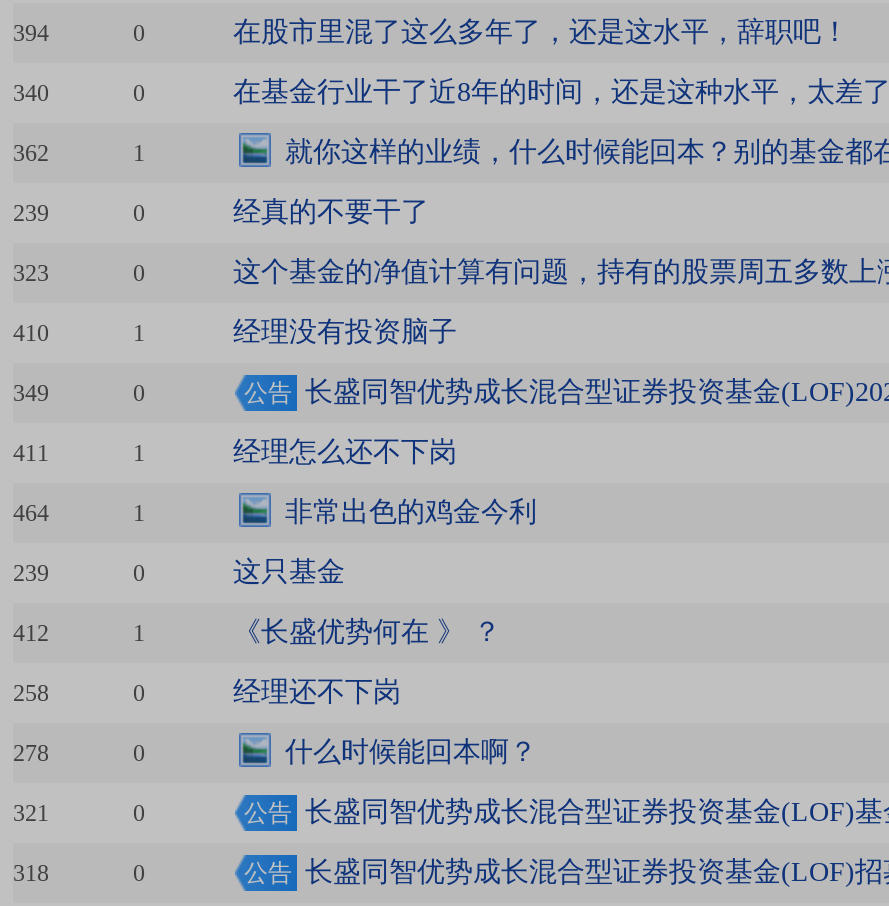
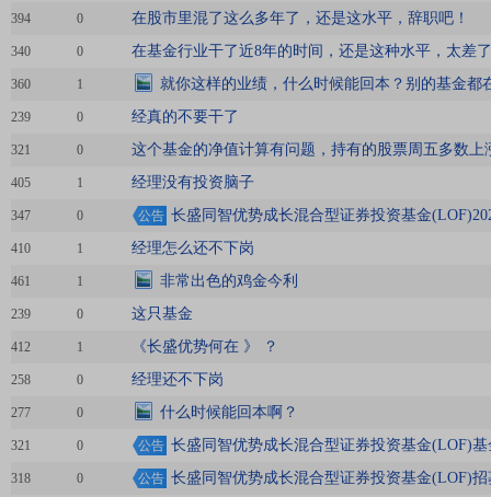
- 362
+ 360

- 323
+ 321

- 410
+ 405

- 349
+ 347

- 411
+ 410

- 464
+ 461

- 278
+ 277
